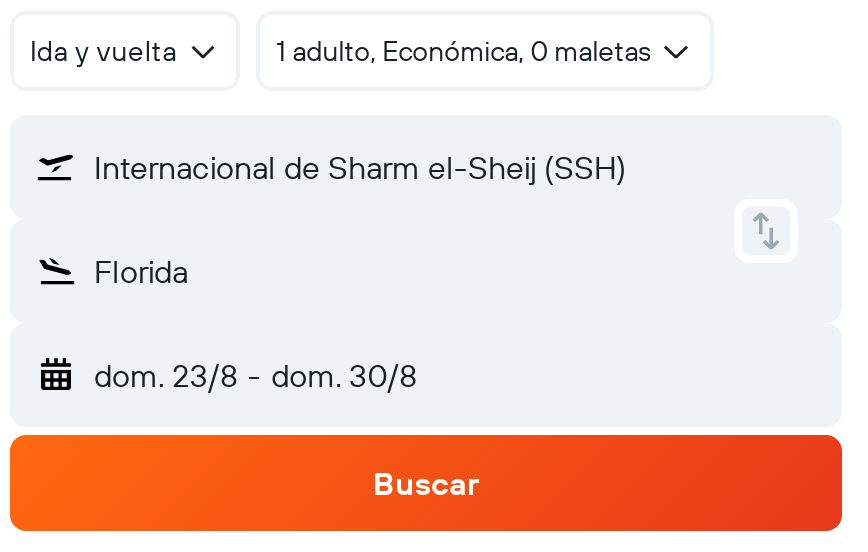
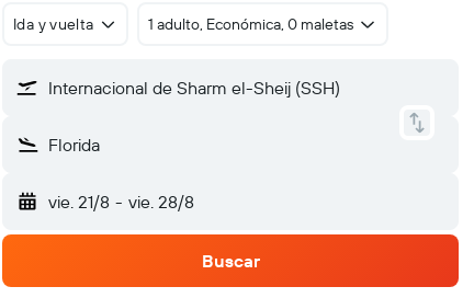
- dom. 23/8 - dom. 30/8
+ vie. 21/8 - vie. 28/8
